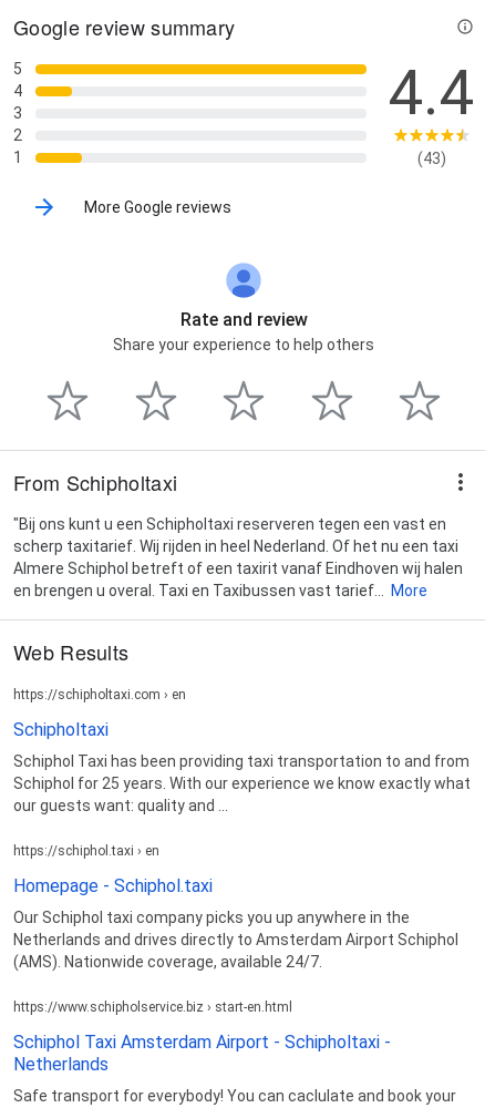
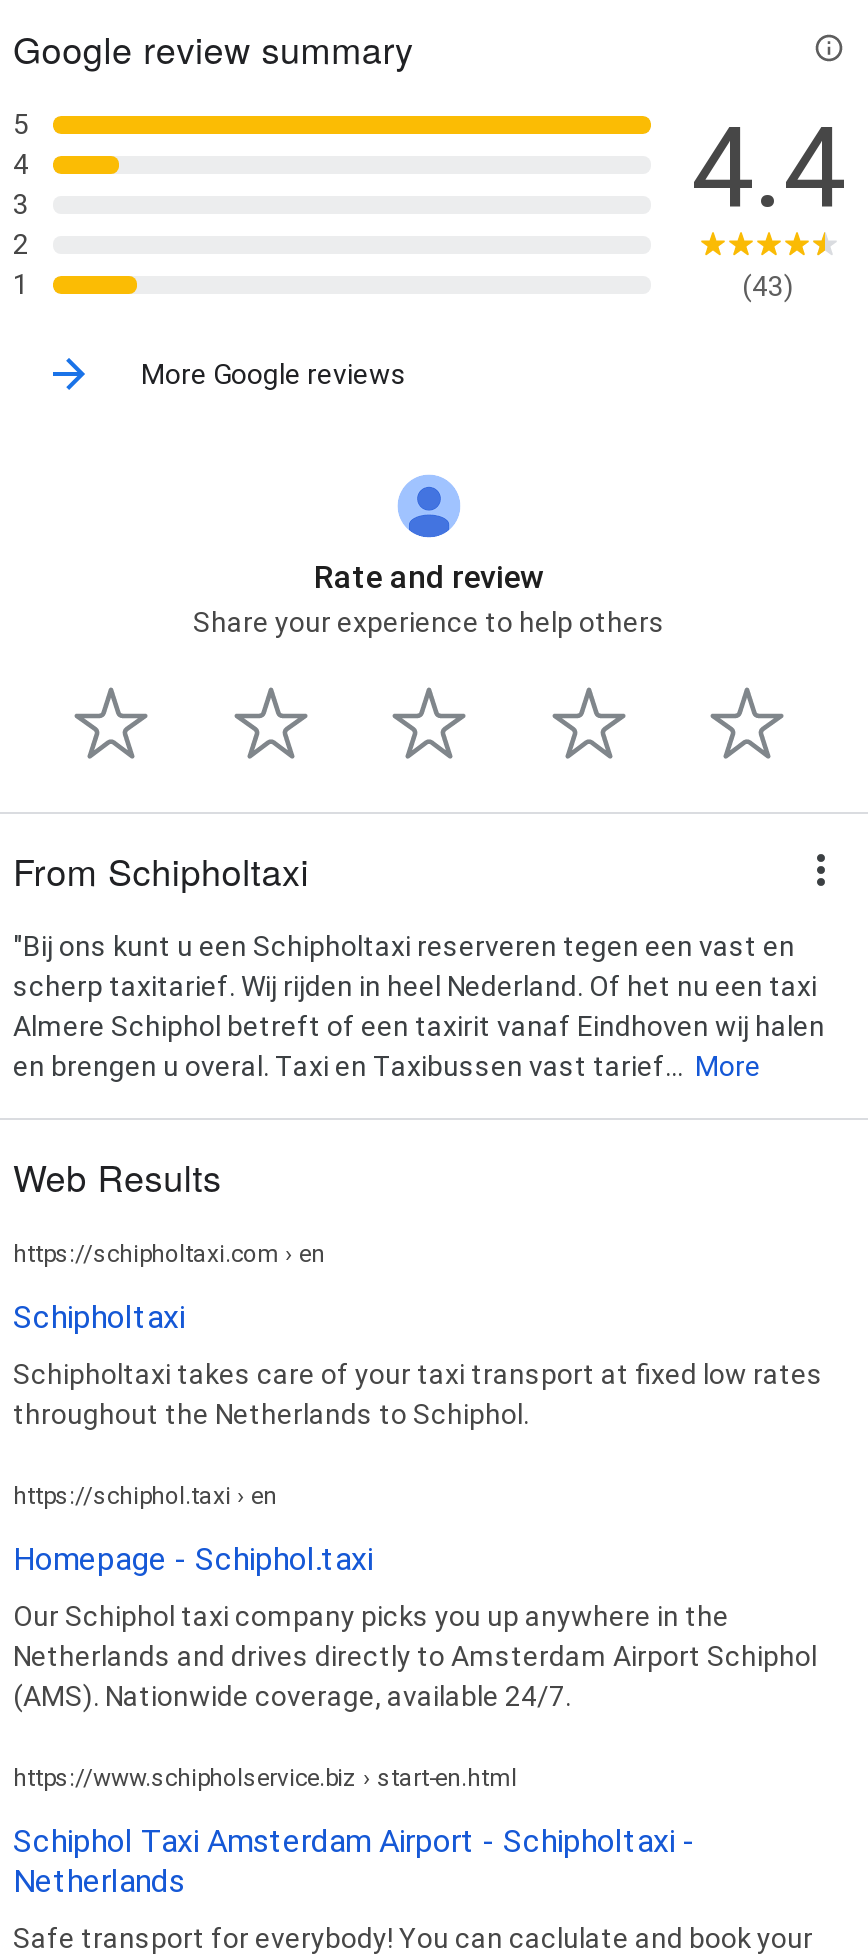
- Schiphol Taxi has been providing taxi transportation to and from
- Schiphol for 25 years. With our experience we know exactly what
- our guests want: quality and ...
+ Schipholtaxi takes care of your taxi transport at fixed low rates
+ throughout the Netherlands to Schiphol.
